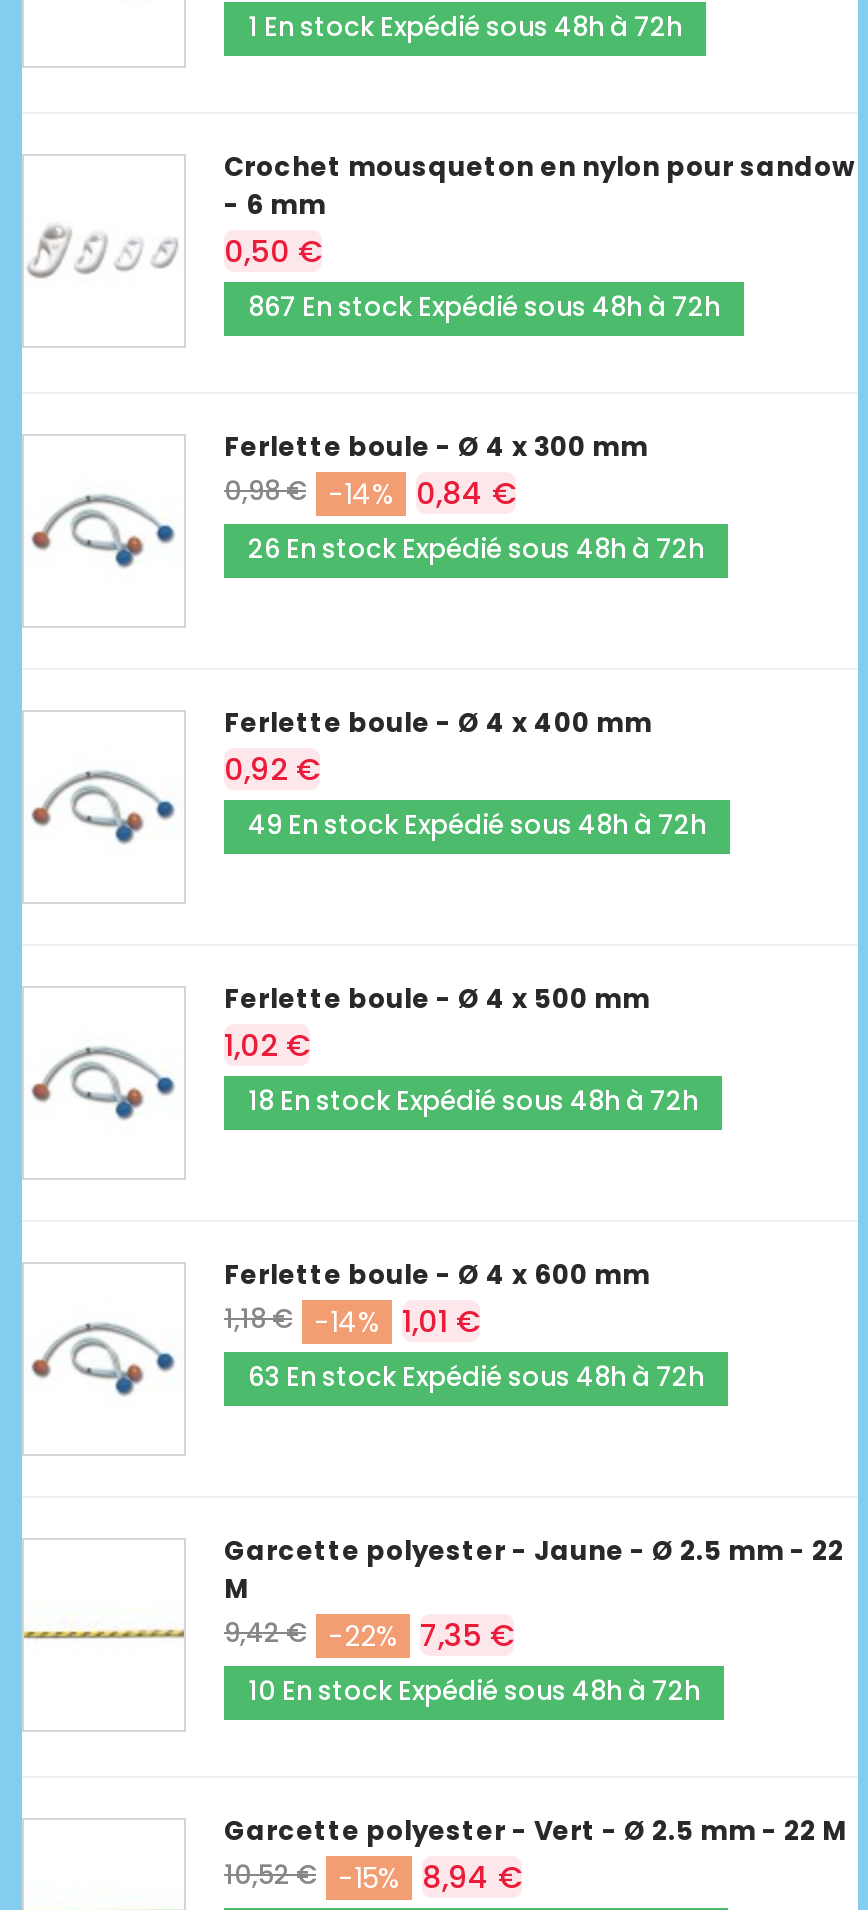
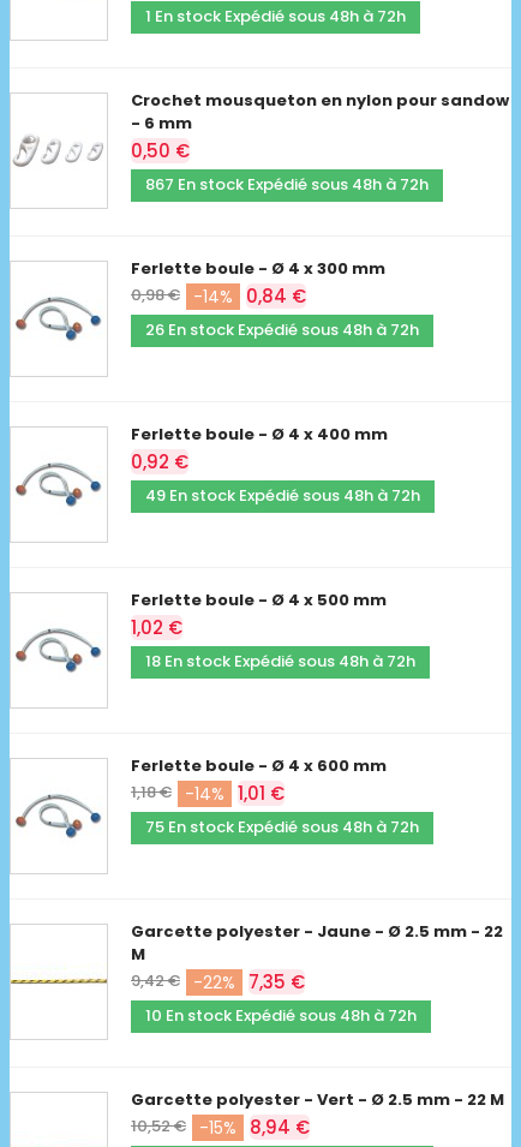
- 63 En stock Expédié sous 48h à 72h
+ 75 En stock Expédié sous 48h à 72h
